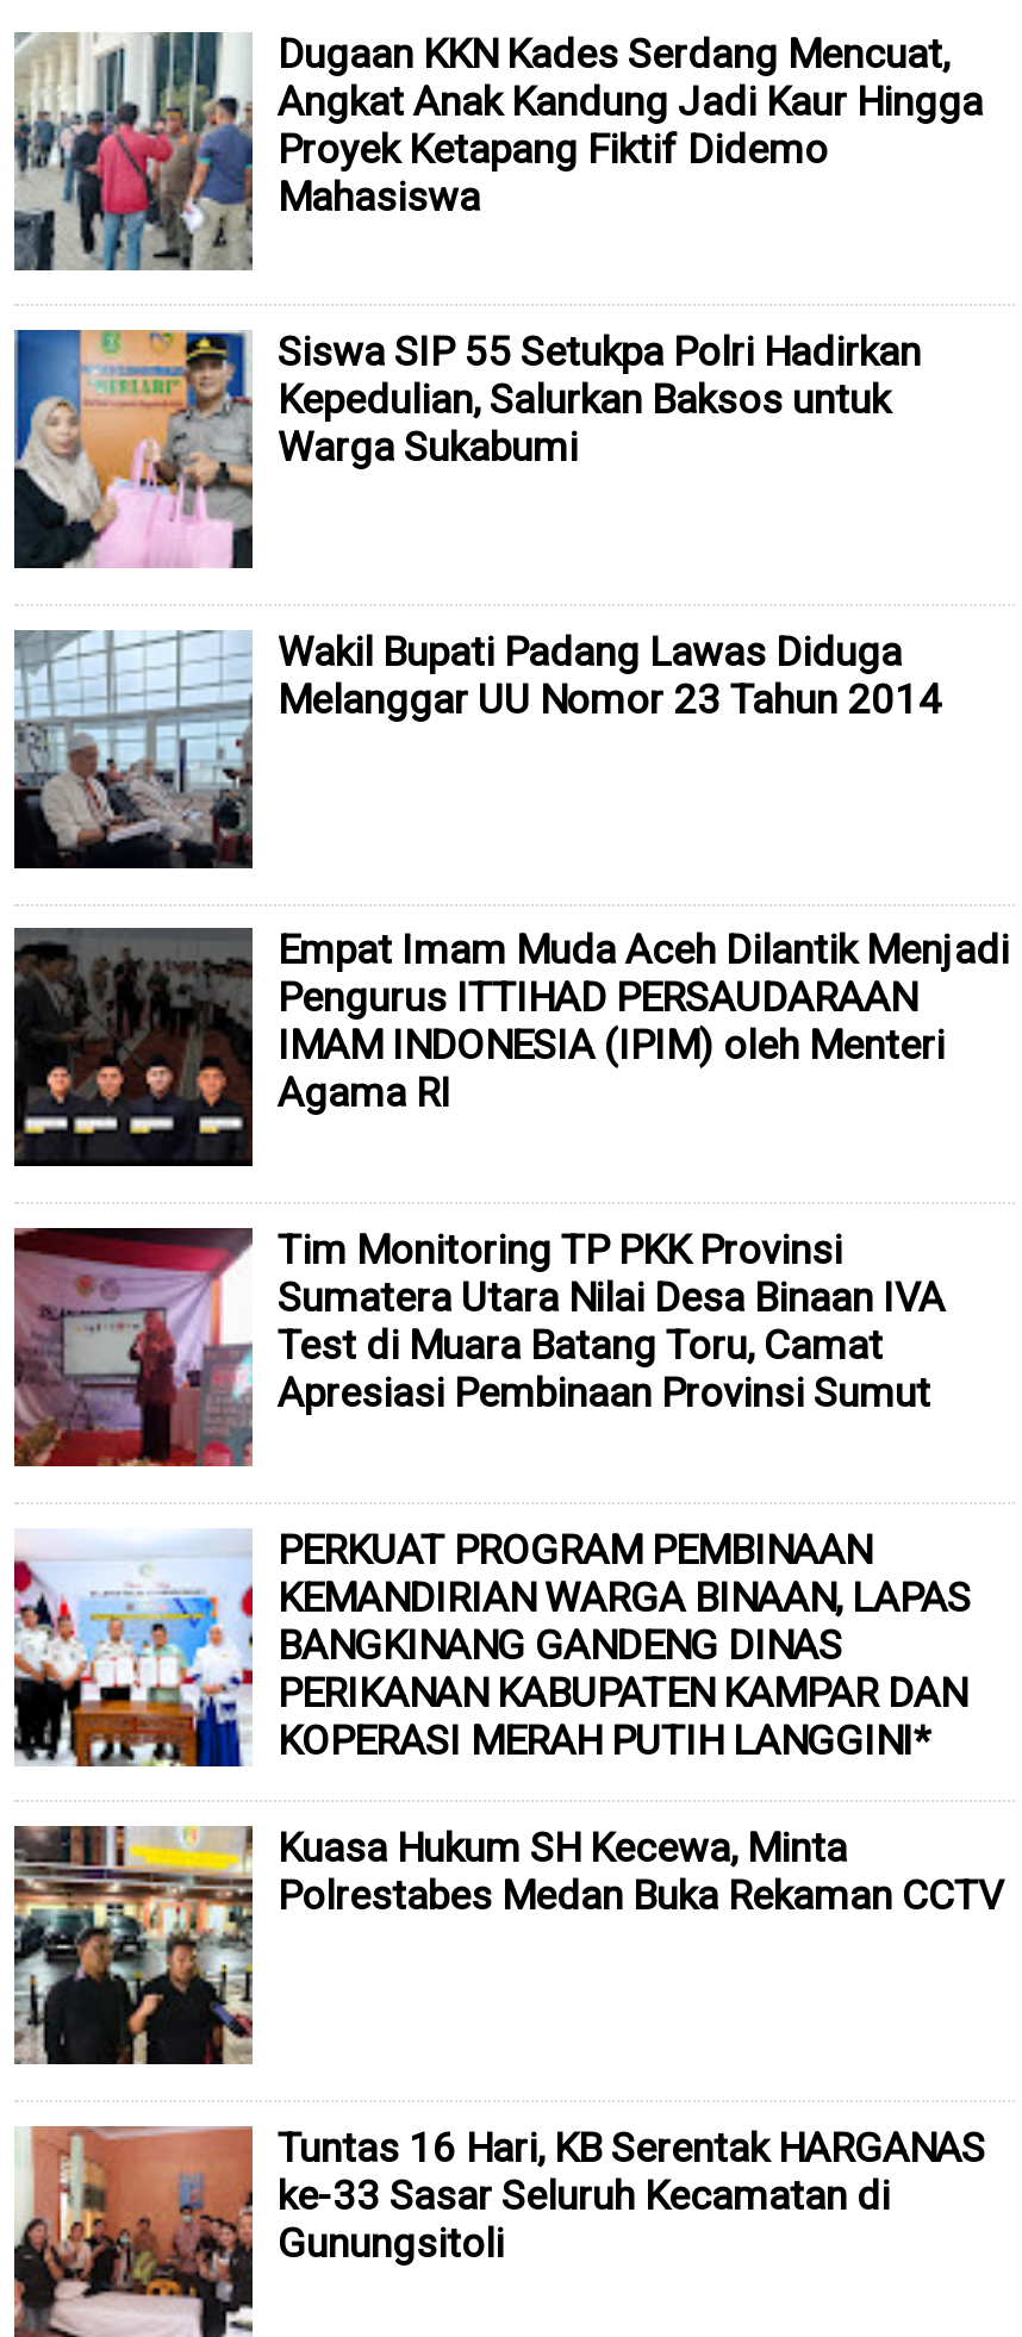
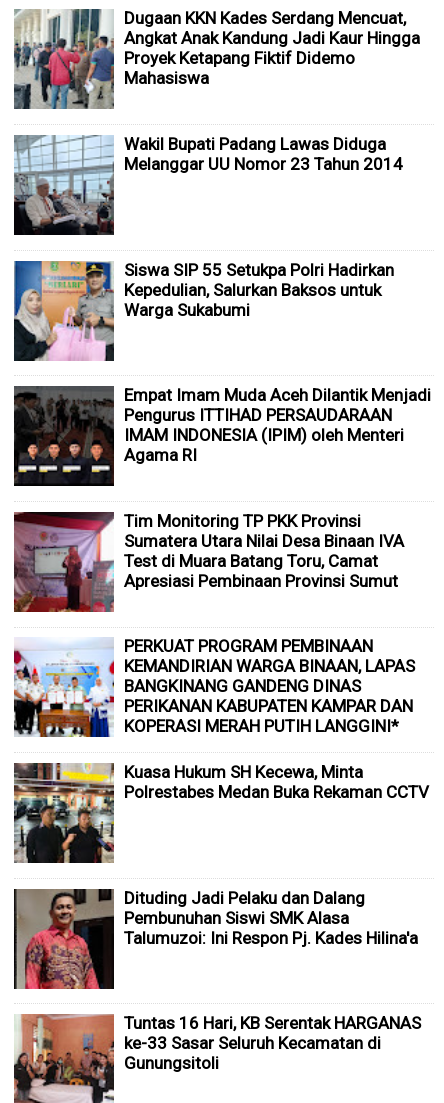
moved up: [image] | Wakil Bupati Padang Lawas Diduga | Melanggar UU Nomor 23 Tahun 2014

+ [image]
+ Dituding Jadi Pelaku dan Dalang
+ Pembunuhan Siswi SMK Alasa
+ Talumuzoi: Ini Respon Pj. Kades Hilina'a
